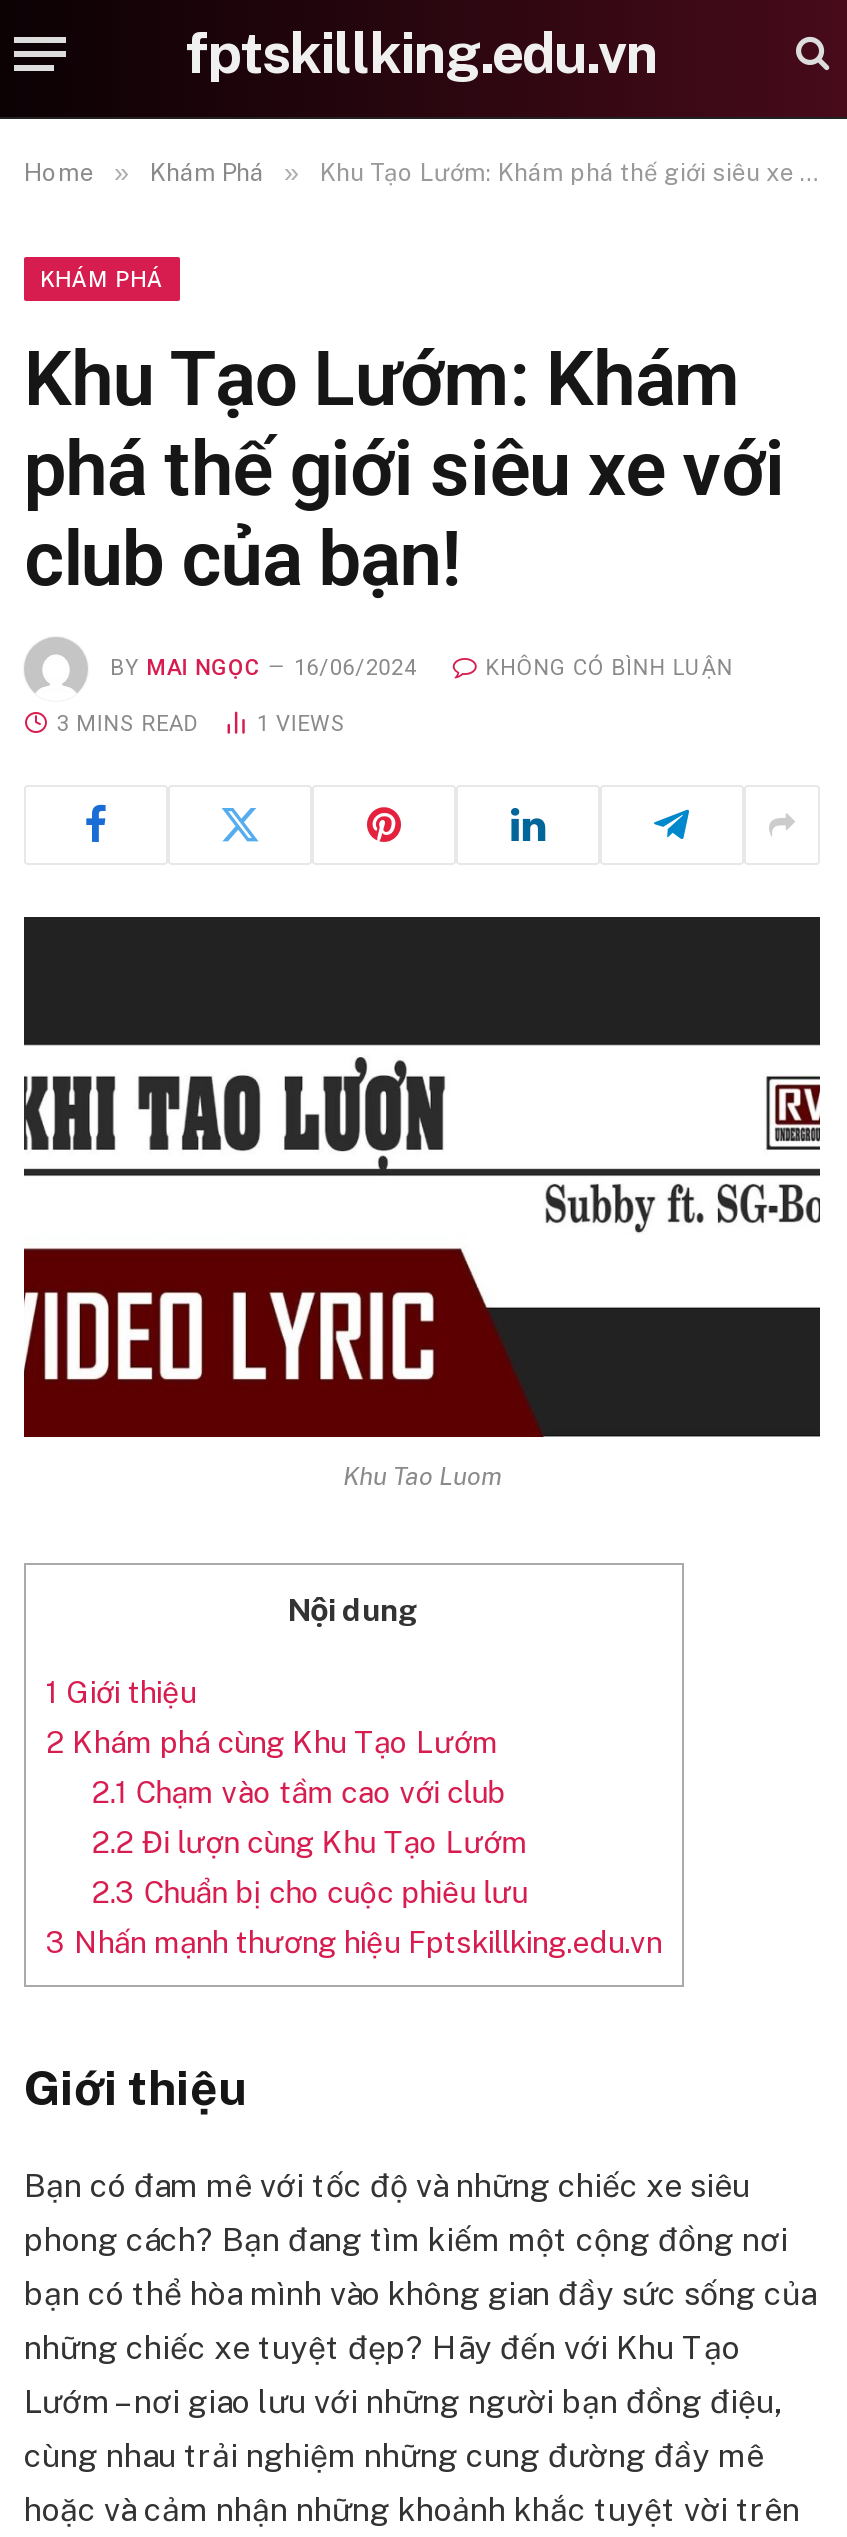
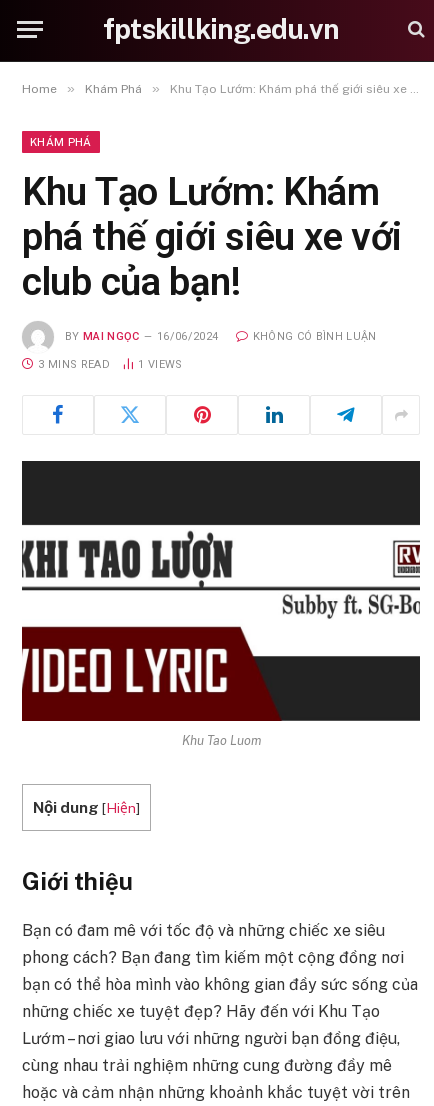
- Nội dung
- 1 Giới thiệu
- 2 Khám phá cùng Khu Tạo Lướm
- 2.1 Chạm vào tầm cao với club
- 2.2 Đi lượn cùng Khu Tạo Lướm
- 2.3 Chuẩn bị cho cuộc phiêu lưu
- 3 Nhấn mạnh thương hiệu Fptskillking.edu.vn
+ Nội dung [Hiện]
